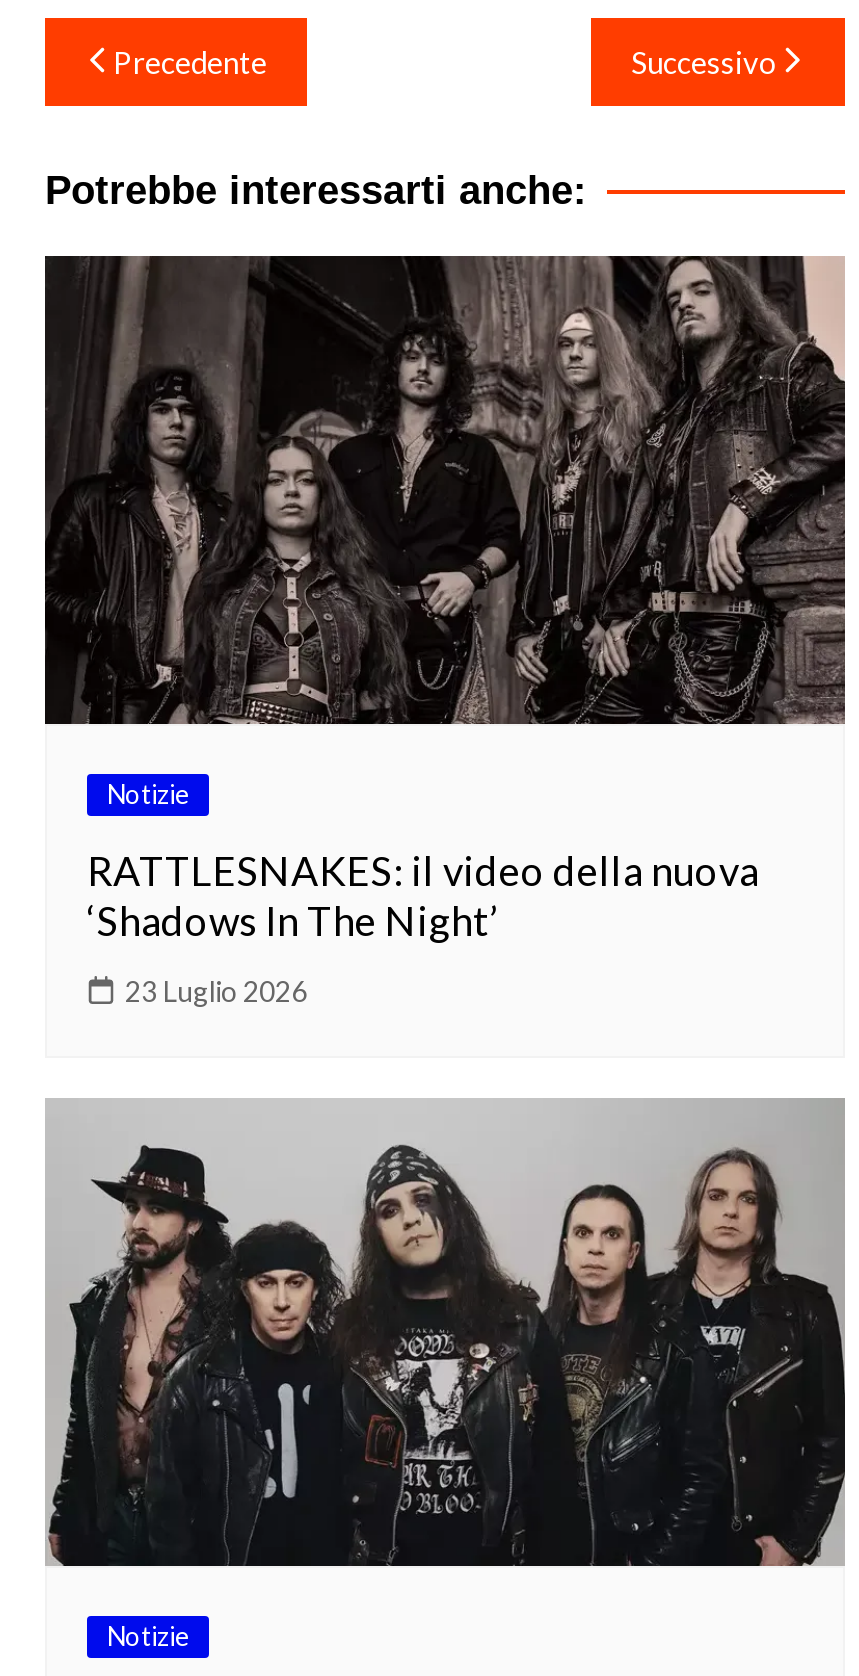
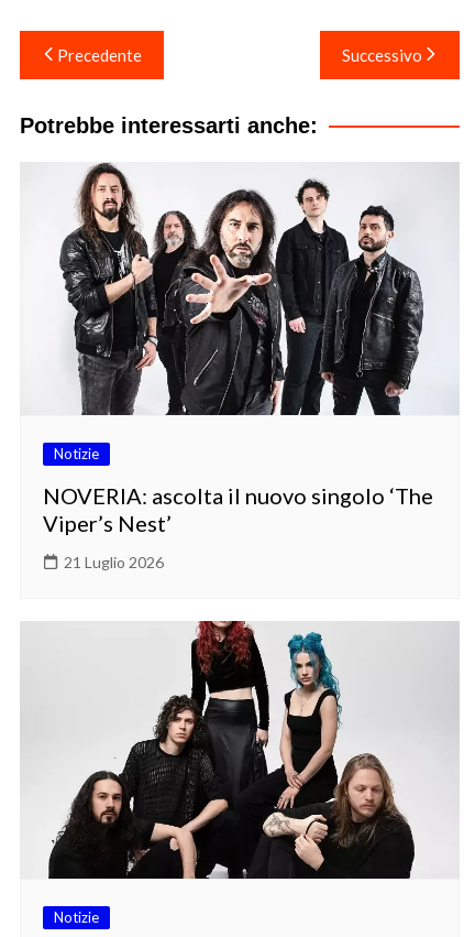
- [image]
+ [image]

- RATTLESNAKES: il video della nuova
- ‘Shadows In The Night’
+ NOVERIA: ascolta il nuovo singolo ‘The
+ Viper’s Nest’

- 23 Luglio 2026
+ 21 Luglio 2026

- [image]
+ [image]
